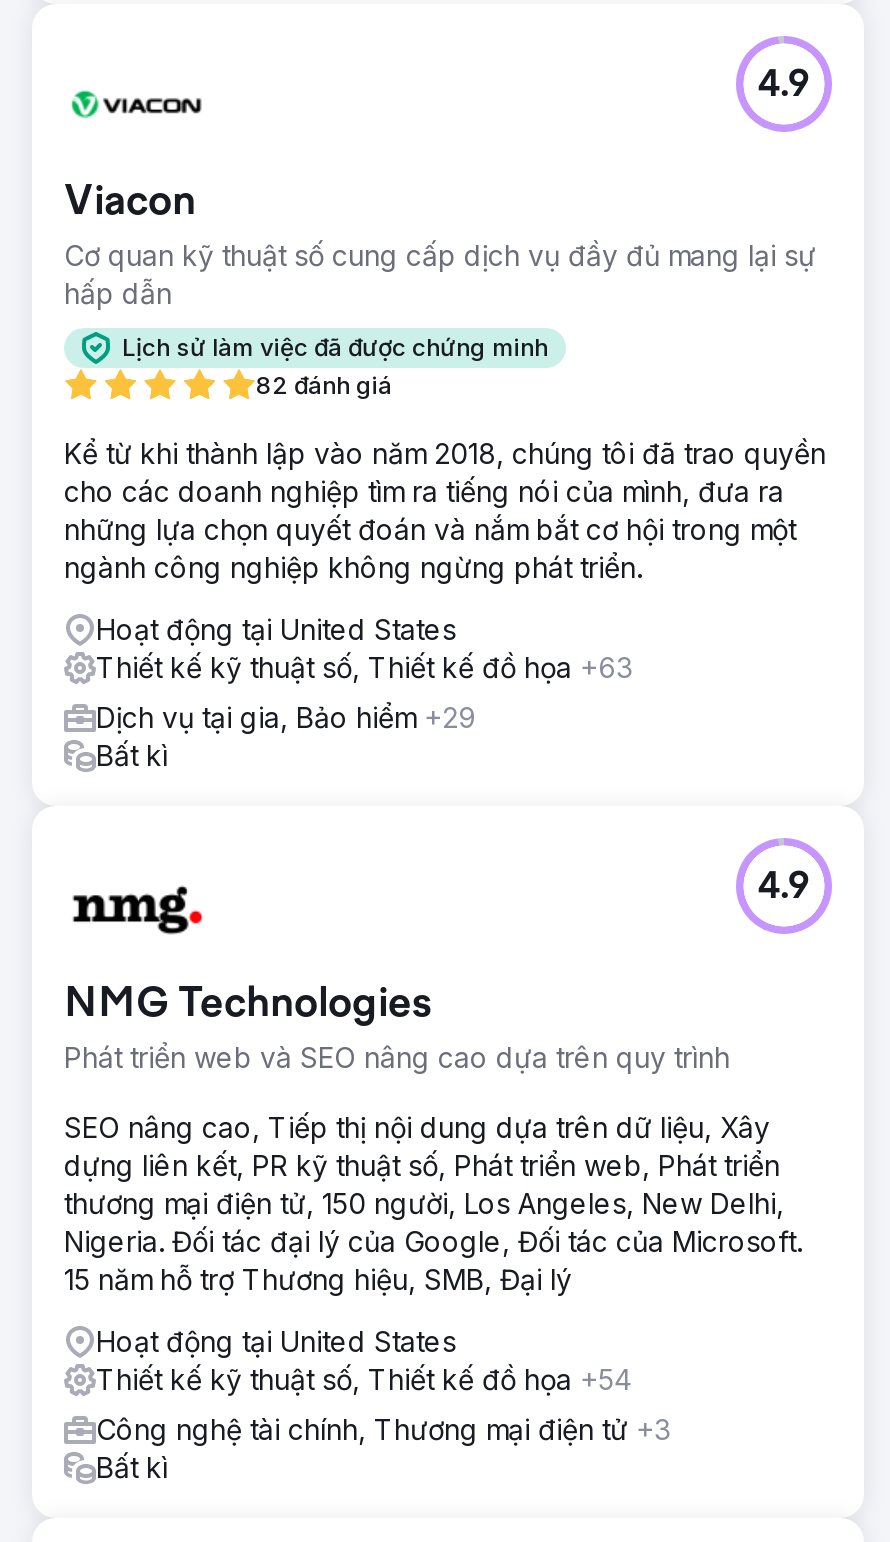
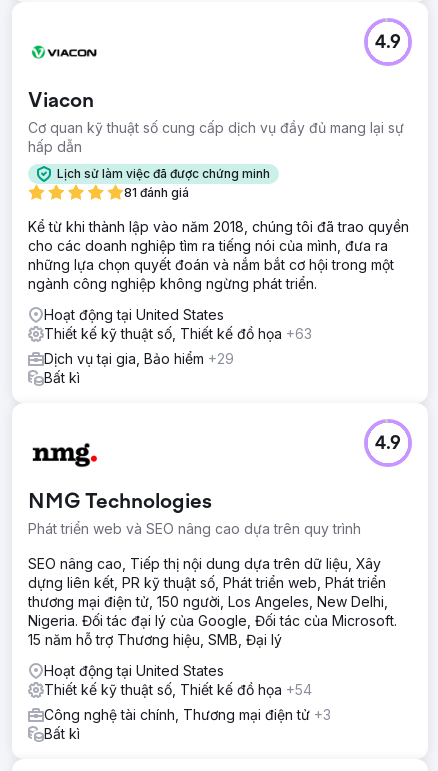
- 82 đánh giá
+ 81 đánh giá
